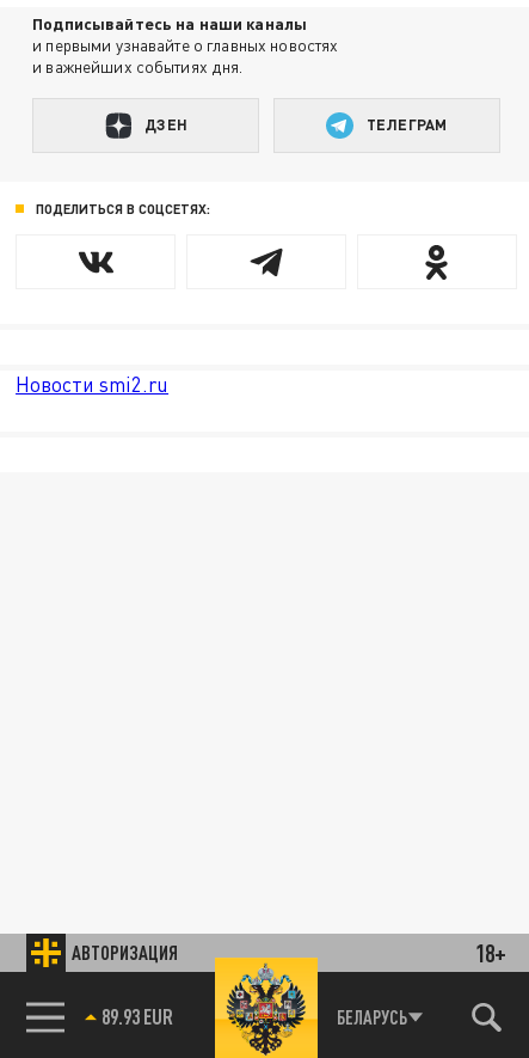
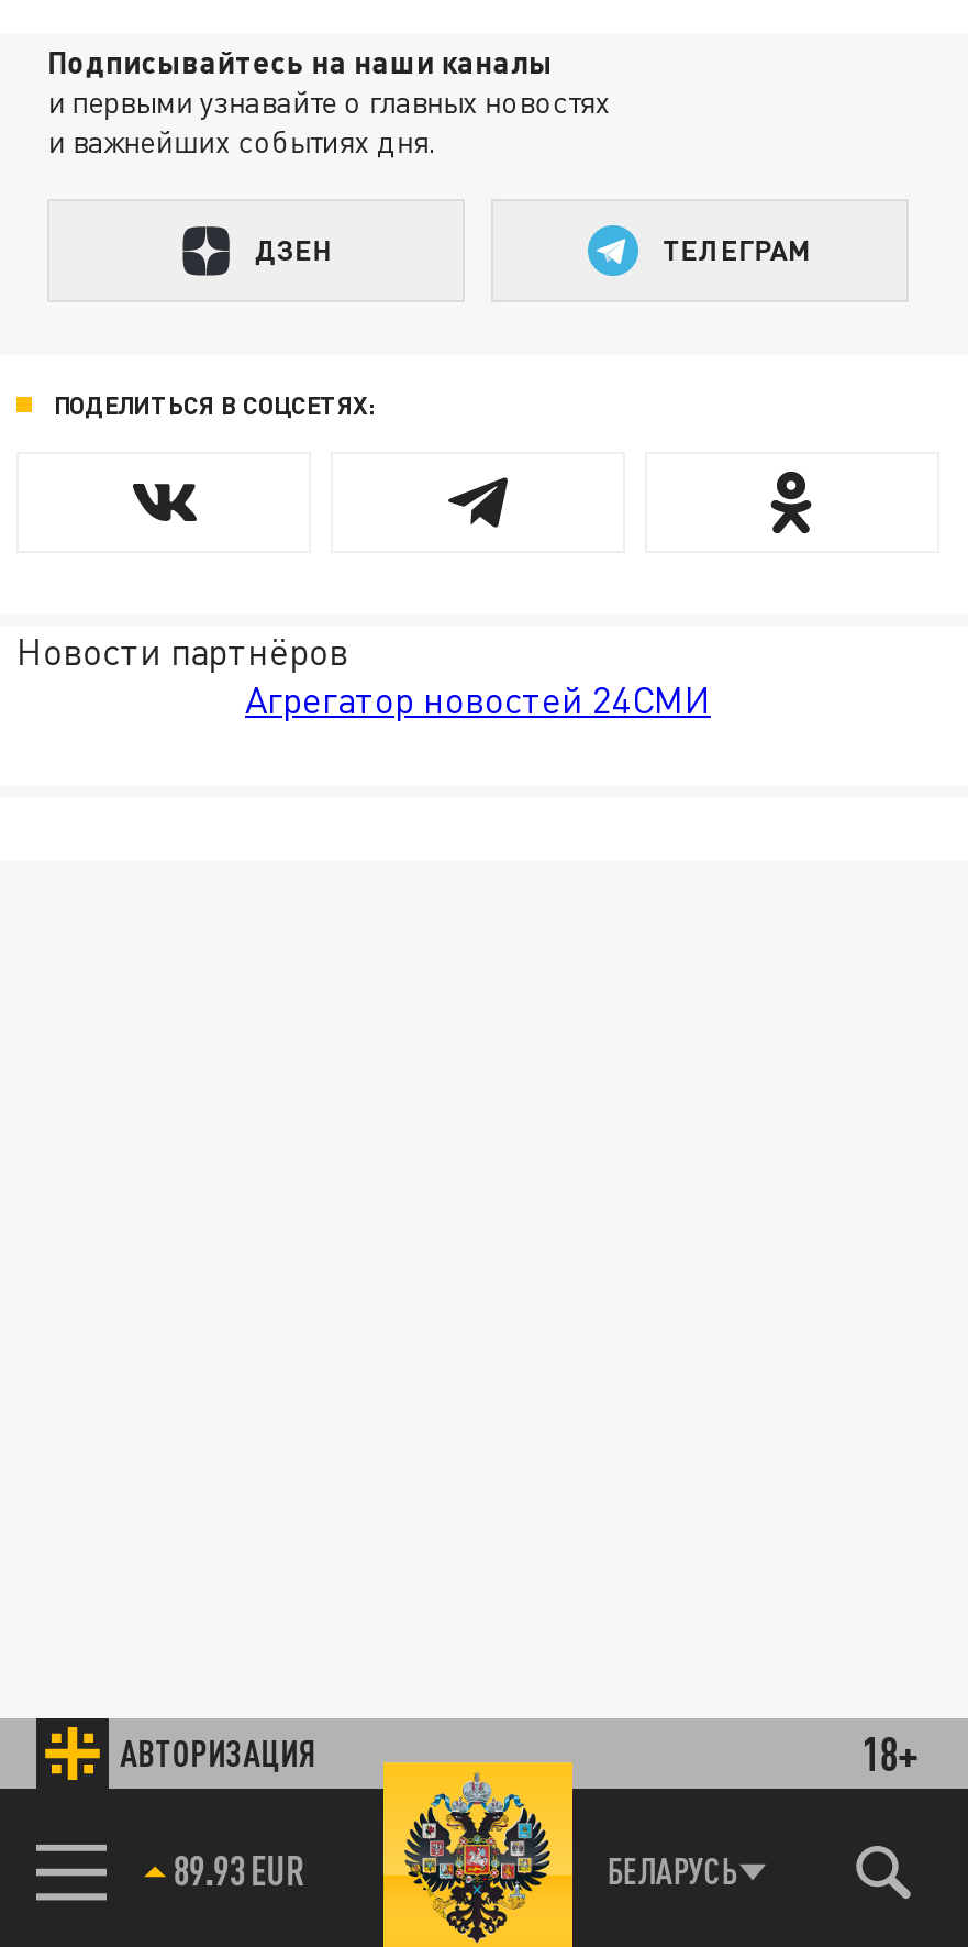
- Новости smi2.ru
+ Новости партнёров
+ Агрегатор новостей 24СМИ
